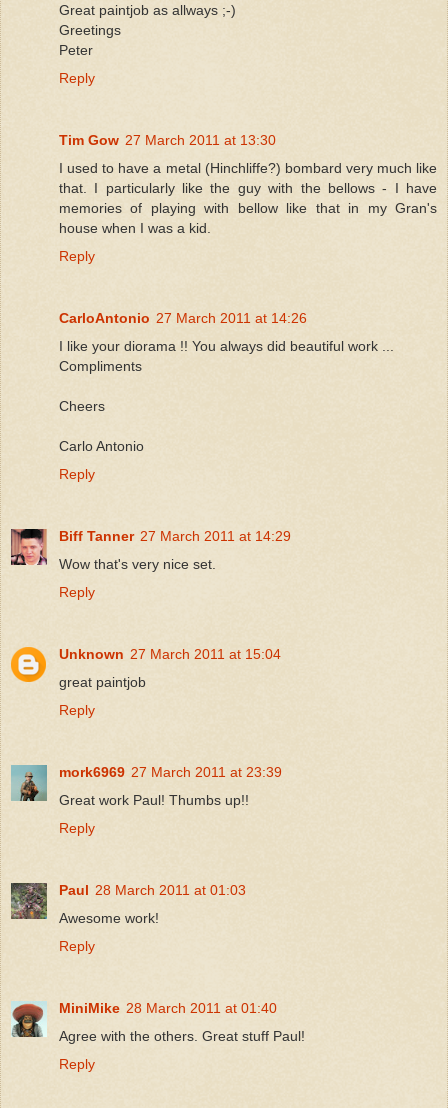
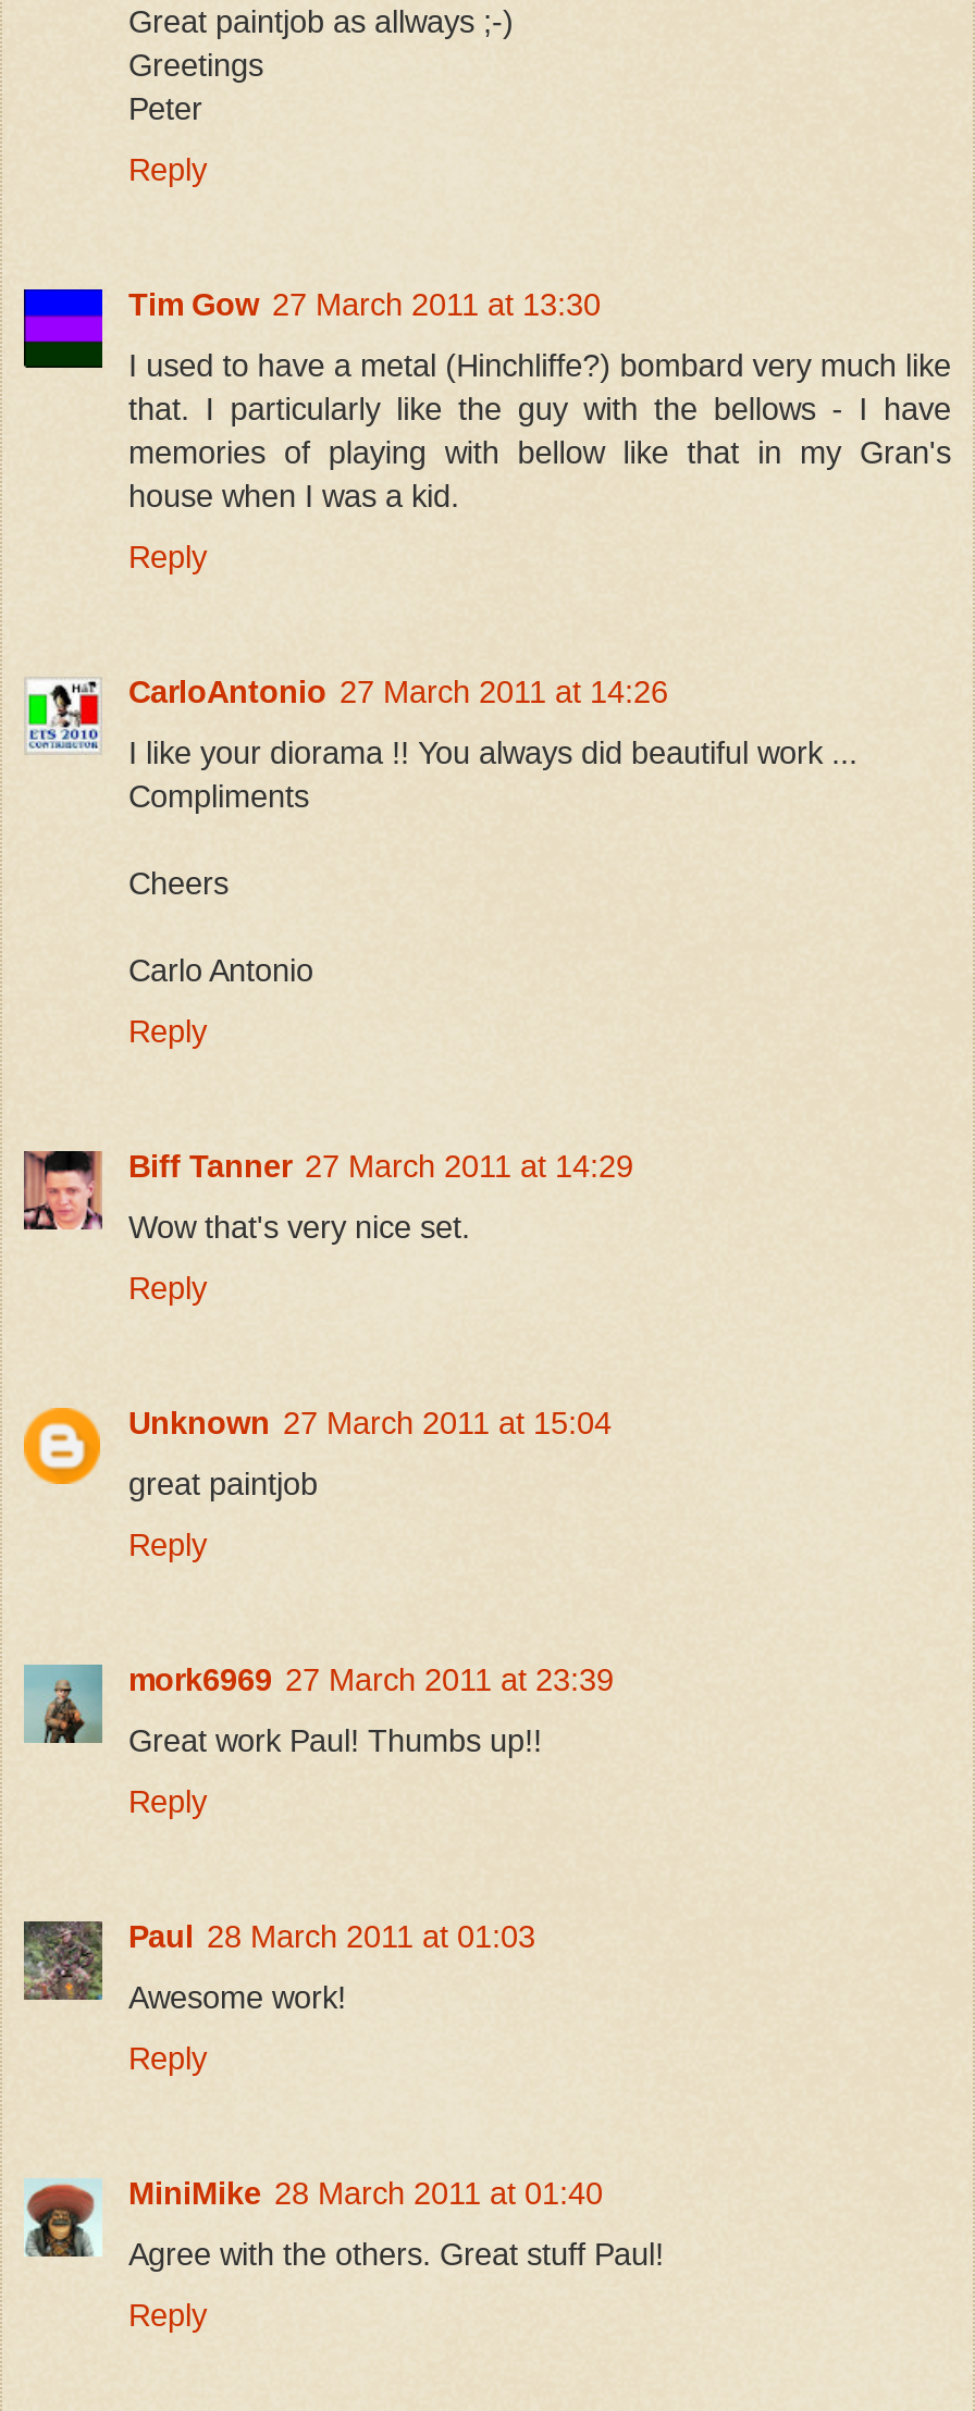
+ [image]

+ [image]
